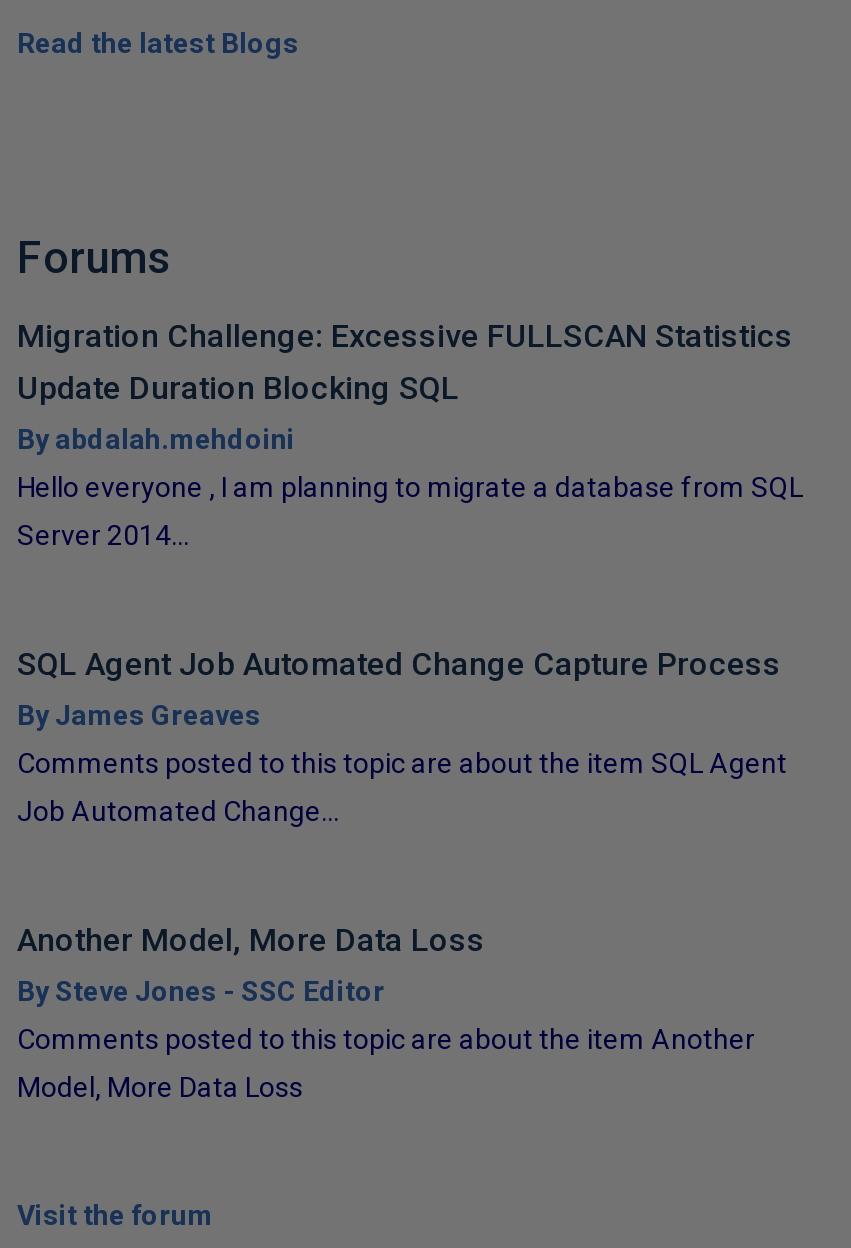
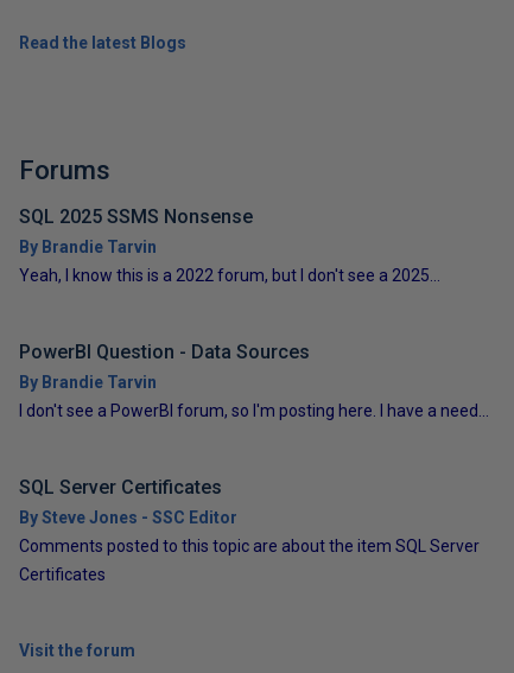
- Migration Challenge: Excessive FULLSCAN Statistics
- Update Duration Blocking SQL
- By abdalah.mehdoini
- Hello everyone , I am planning to migrate a database from SQL
- Server 2014...
- SQL Agent Job Automated Change Capture Process
- By James Greaves
- Comments posted to this topic are about the item SQL Agent
- Job Automated Change...
- Another Model, More Data Loss
+ SQL 2025 SSMS Nonsense
+ By Brandie Tarvin
+ Yeah, I know this is a 2022 forum, but I don't see a 2025...
+ PowerBI Question - Data Sources
+ By Brandie Tarvin
+ I don't see a PowerBI forum, so I'm posting here. I have a need...
+ SQL Server Certificates

- Comments posted to this topic are about the item Another
+ Comments posted to this topic are about the item SQL Server

- Model, More Data Loss
+ Certificates
